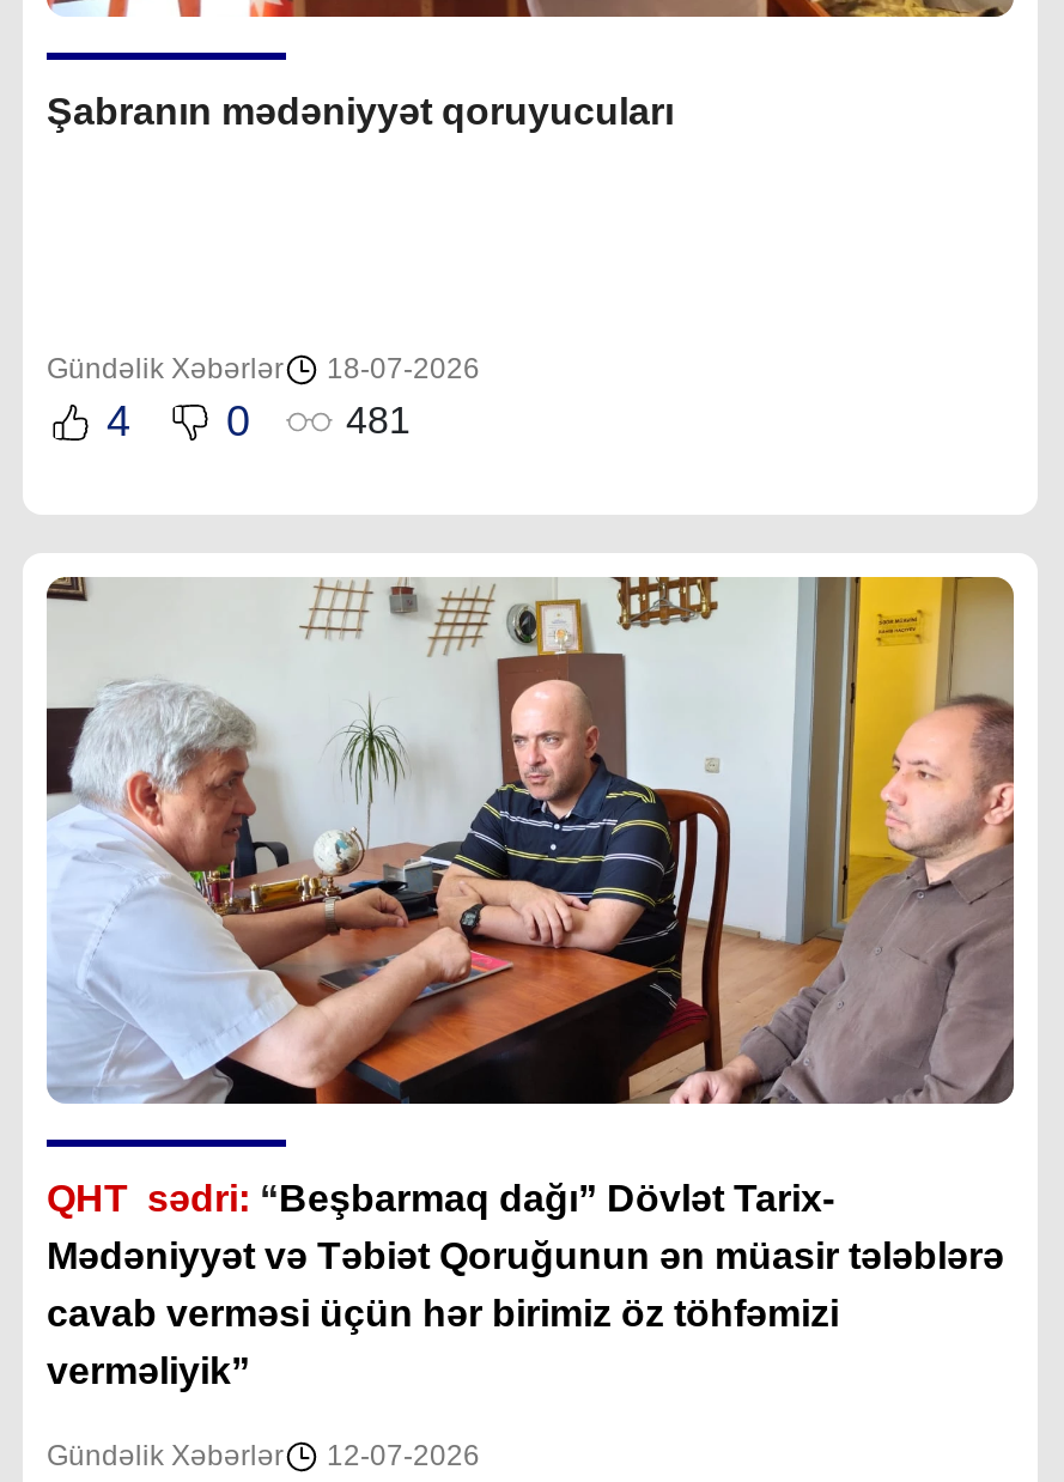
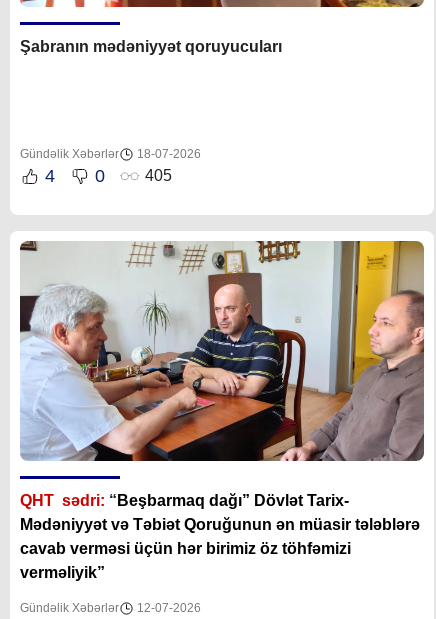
- 481
+ 405
